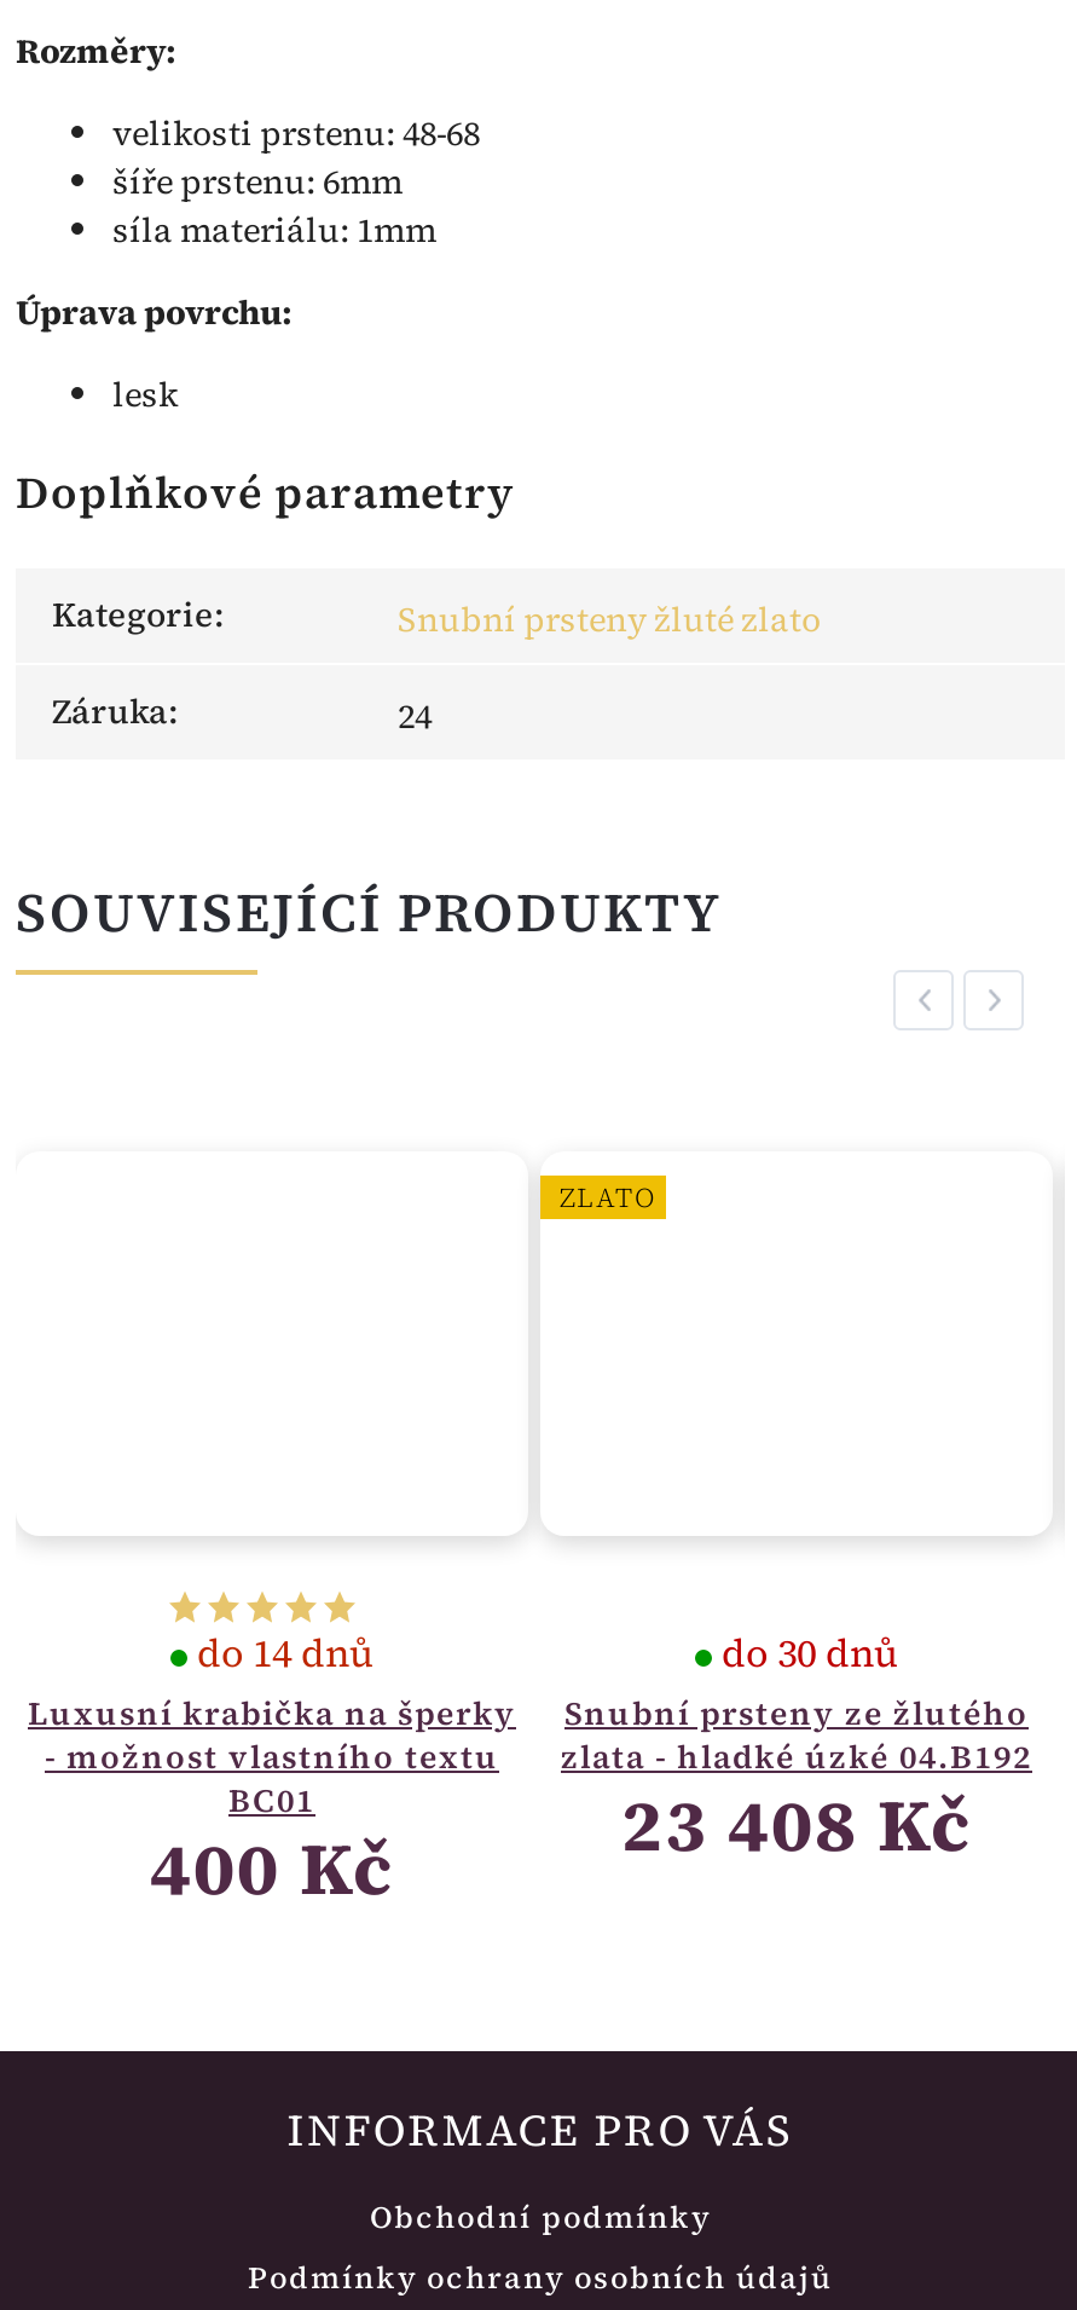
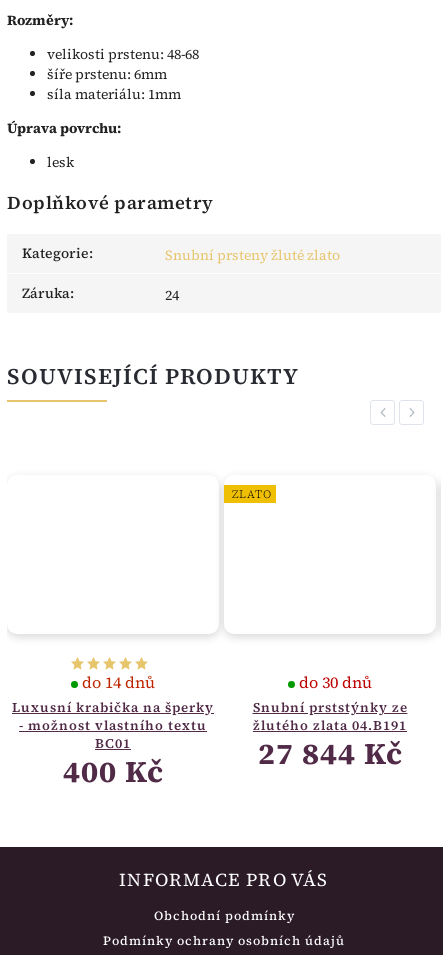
- Snubní prsteny ze žlutého
- zlata - hladké úzké 04.B192
+ Snubní prststýnky ze
+ žlutého zlata 04.B191

- 23 408 Kč
+ 27 844 Kč
